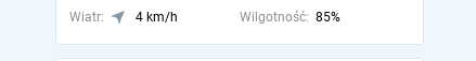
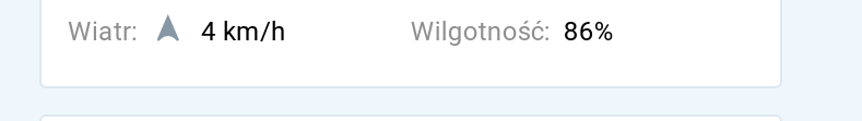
- Wilgotność: 85%
+ Wilgotność: 86%
